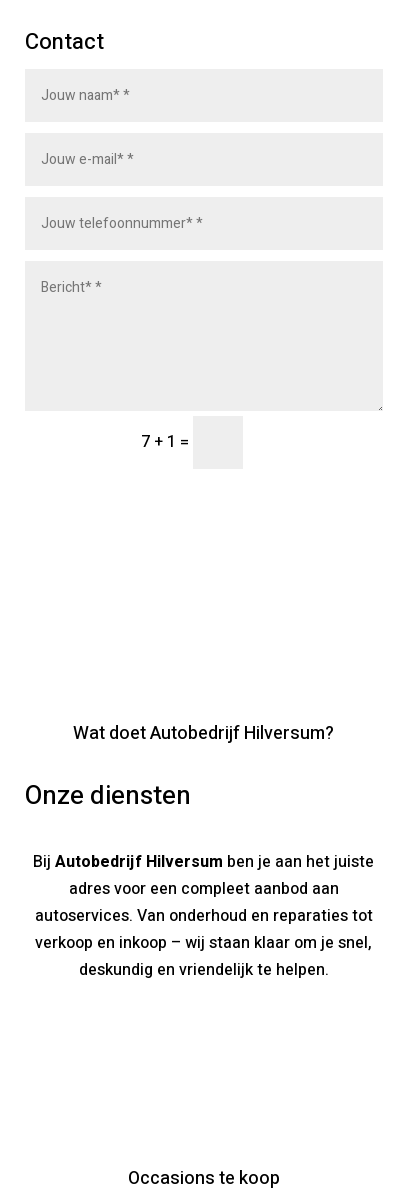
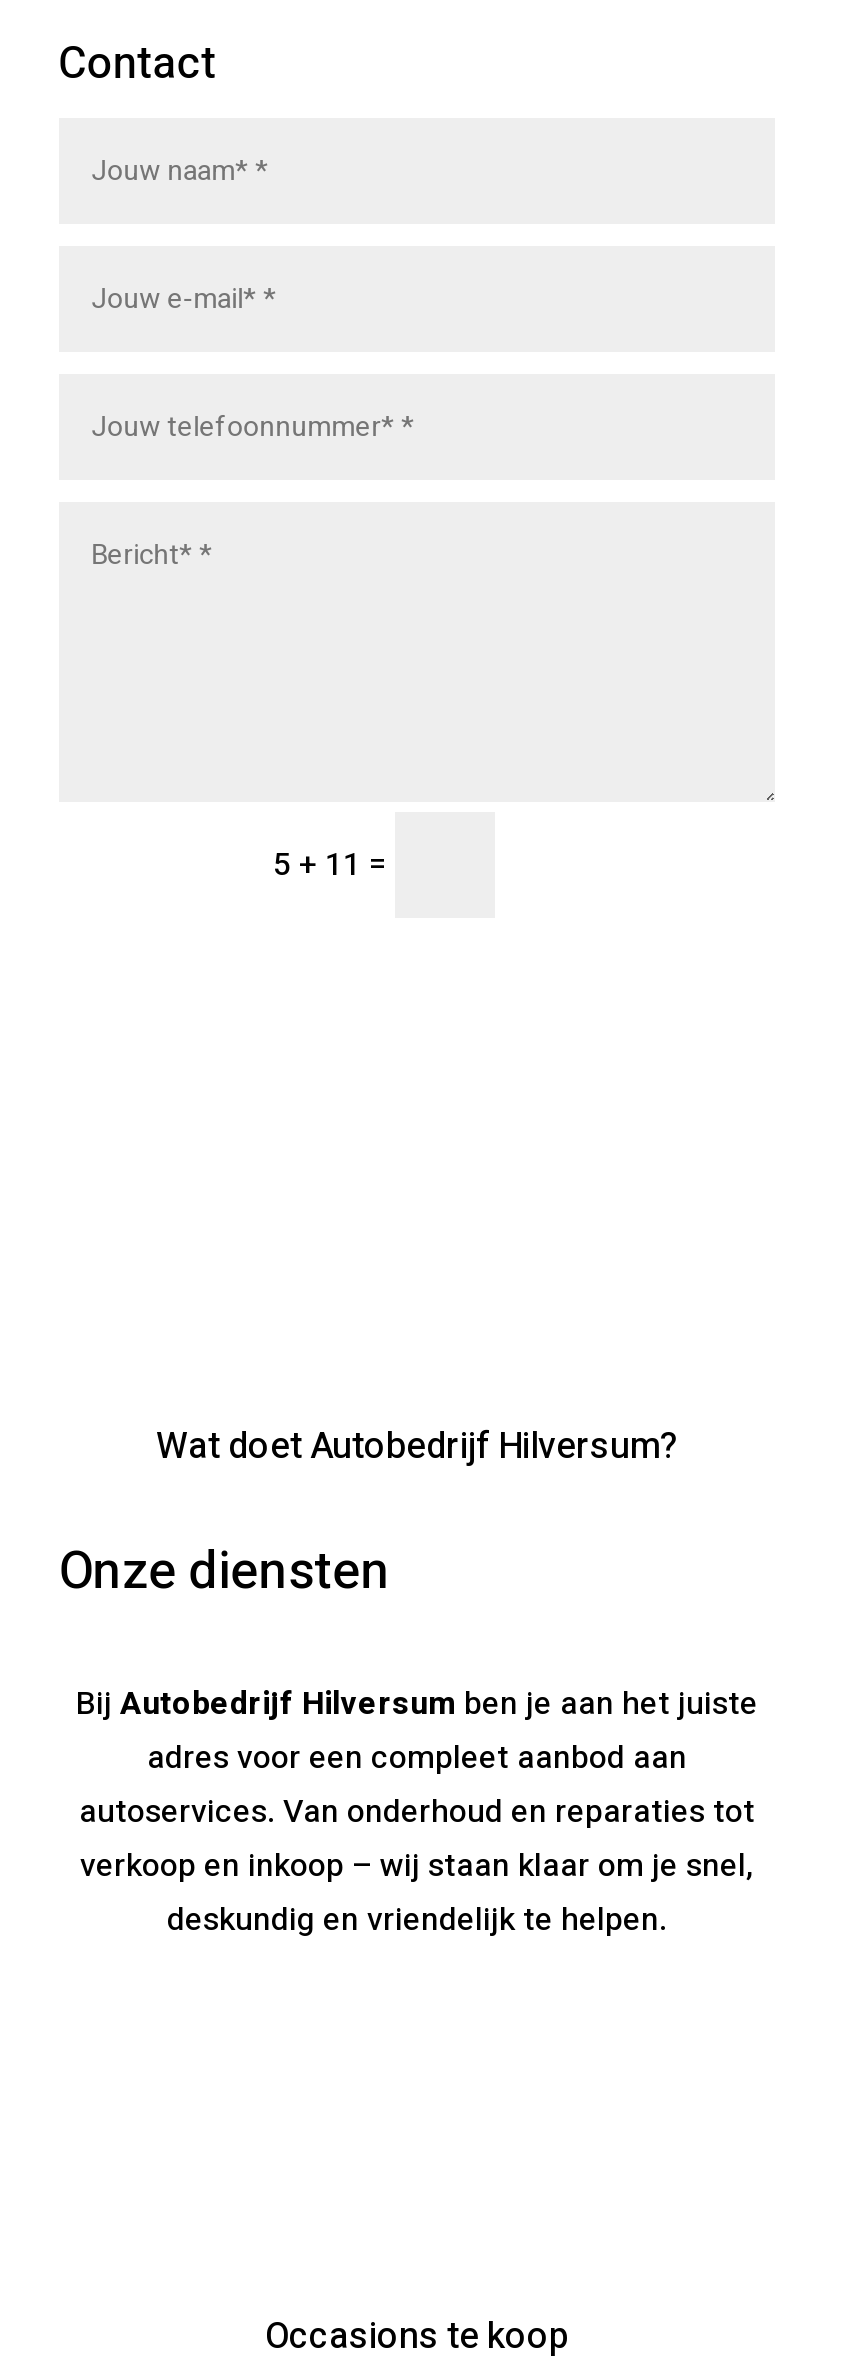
- 7 + 1 =
+ 5 + 11 =
